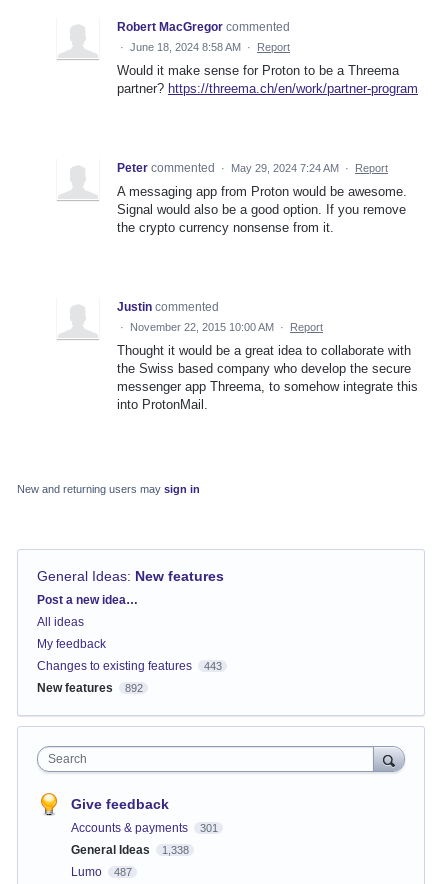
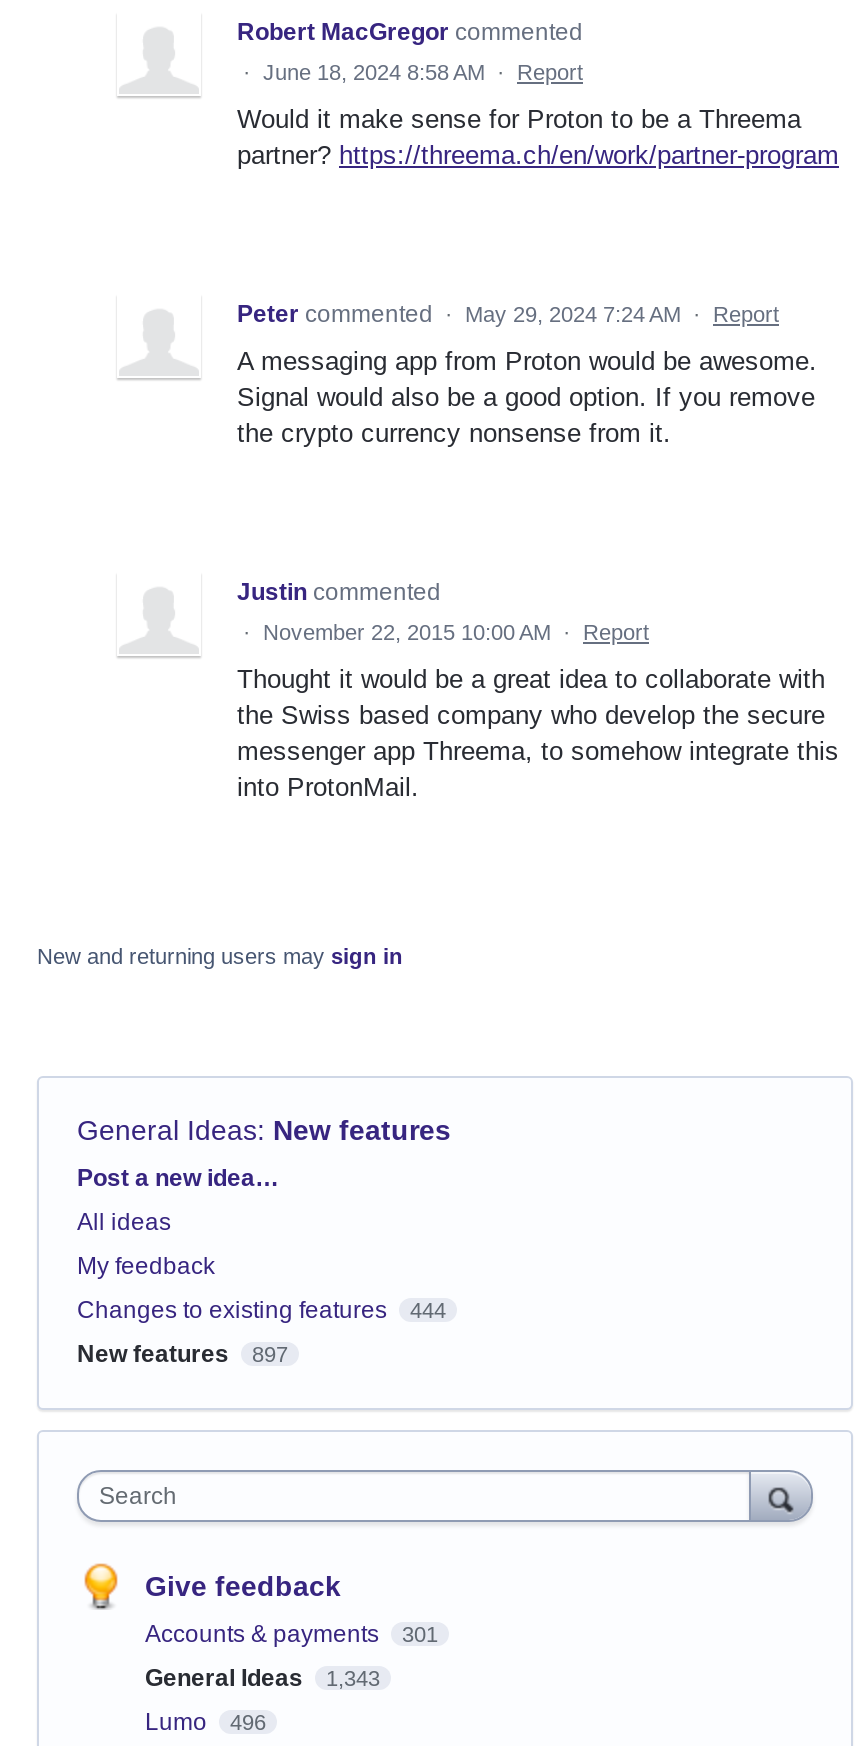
- Changes to existing features 443
+ Changes to existing features 444

- New features 892
+ New features 897

- General Ideas 1,338
+ General Ideas 1,343

- Lumo 487
+ Lumo 496
